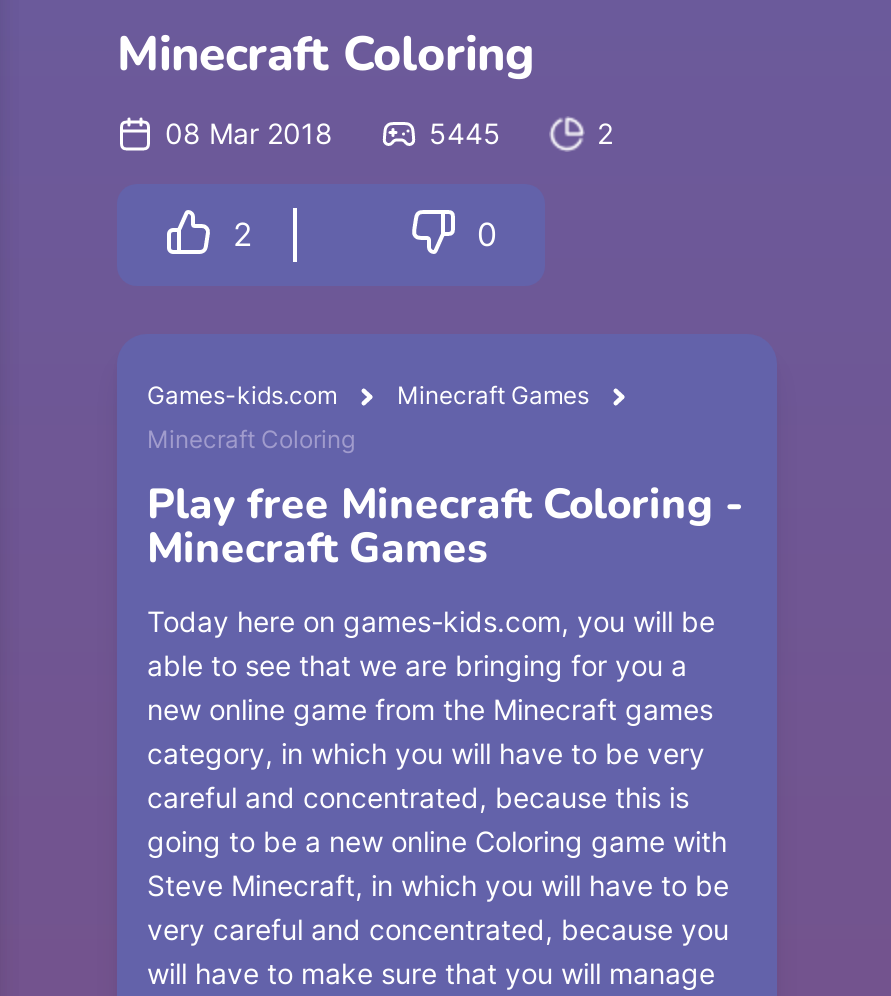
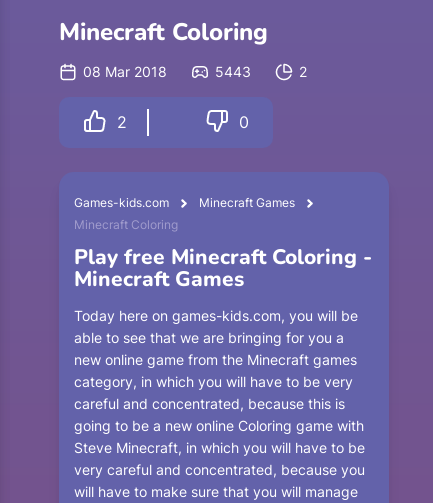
- 5445
+ 5443
